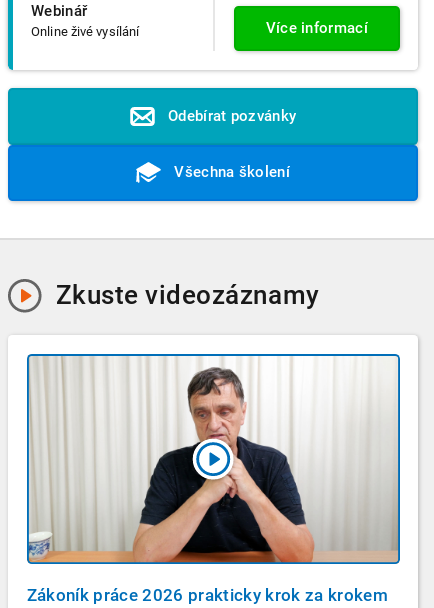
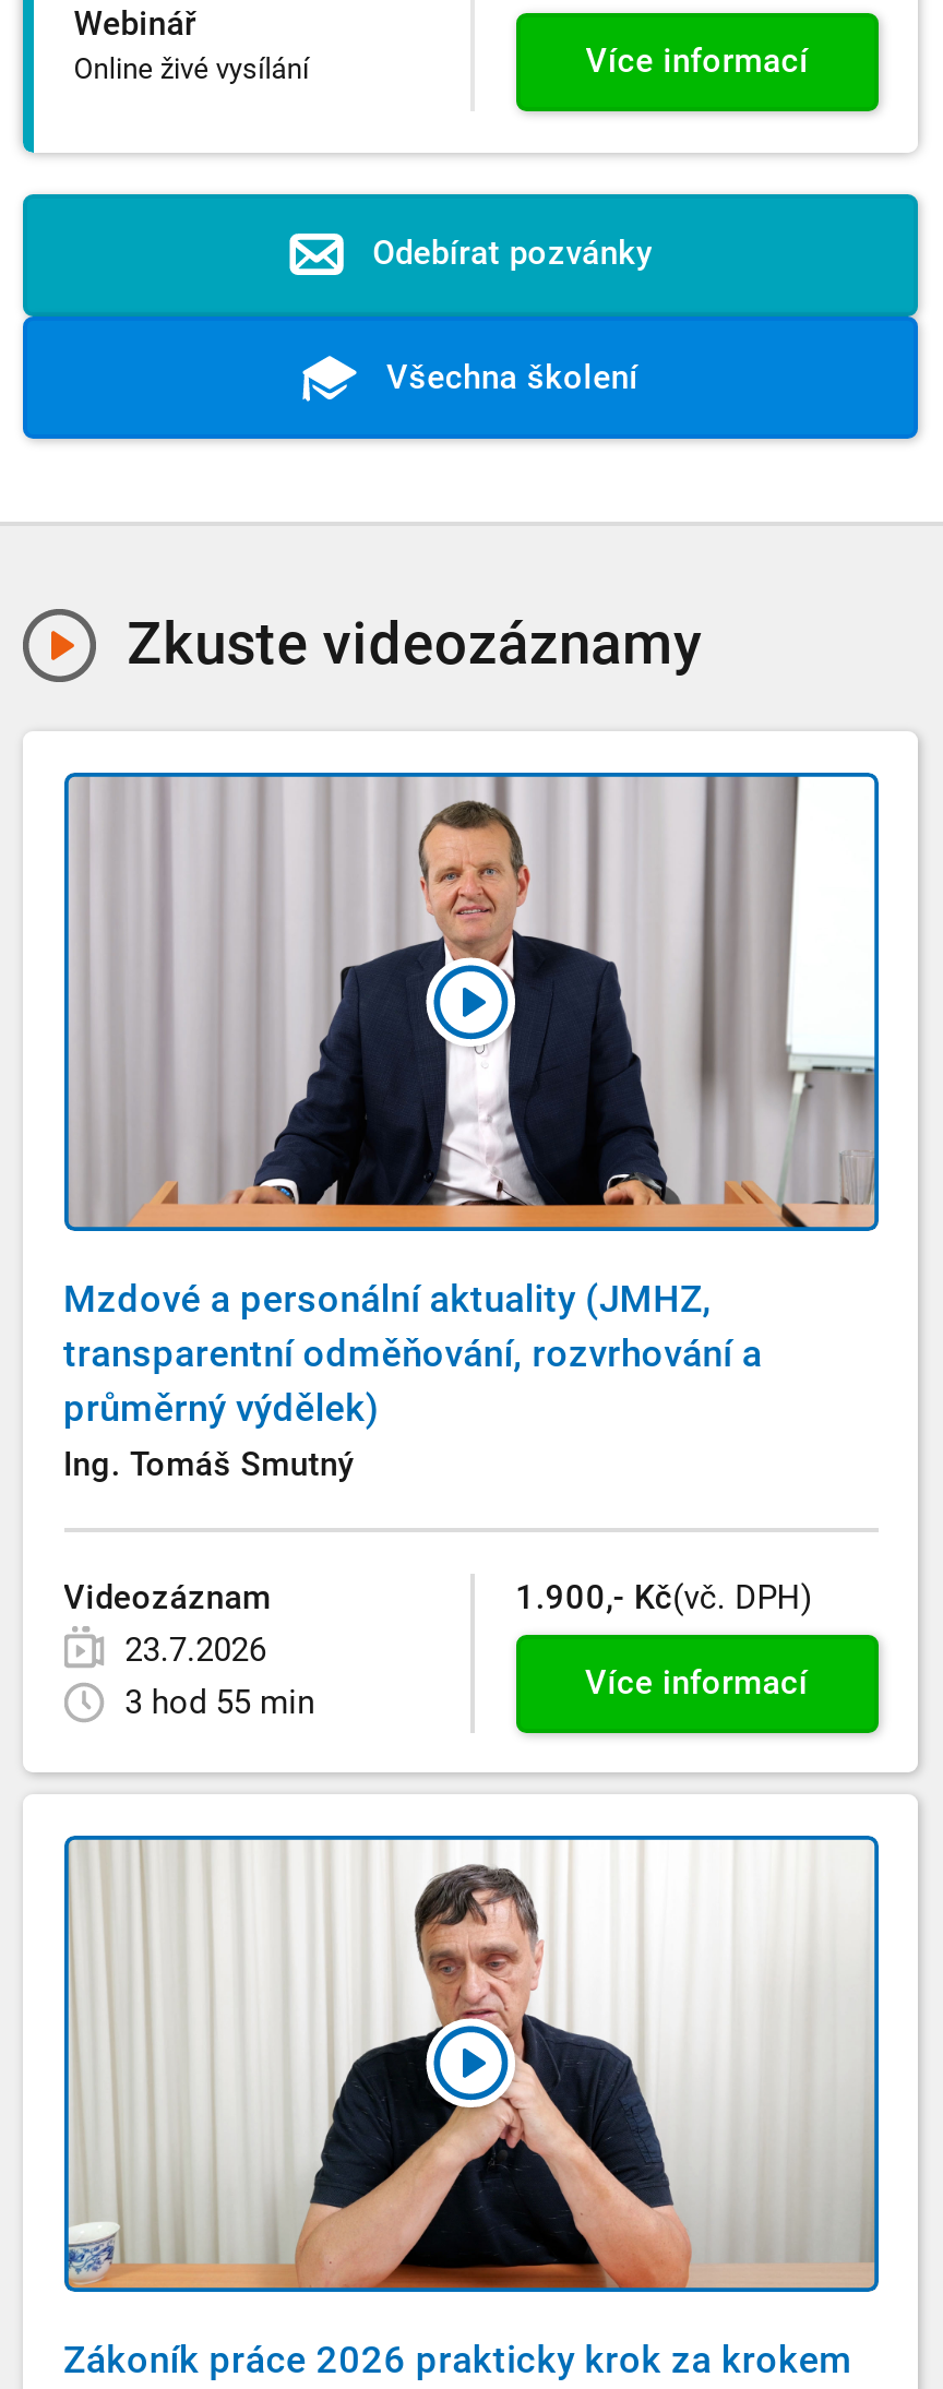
+ [image]
+ Mzdové a personální aktuality (JMHZ,
+ transparentní odměňování, rozvrhování a
+ průměrný výdělek)
+ Ing. Tomáš Smutný
+ Videozáznam
+ 23.7.2026
+ 3 hod 55 min

+ 1.900,- Kč(vč. DPH)
+ Více informací
